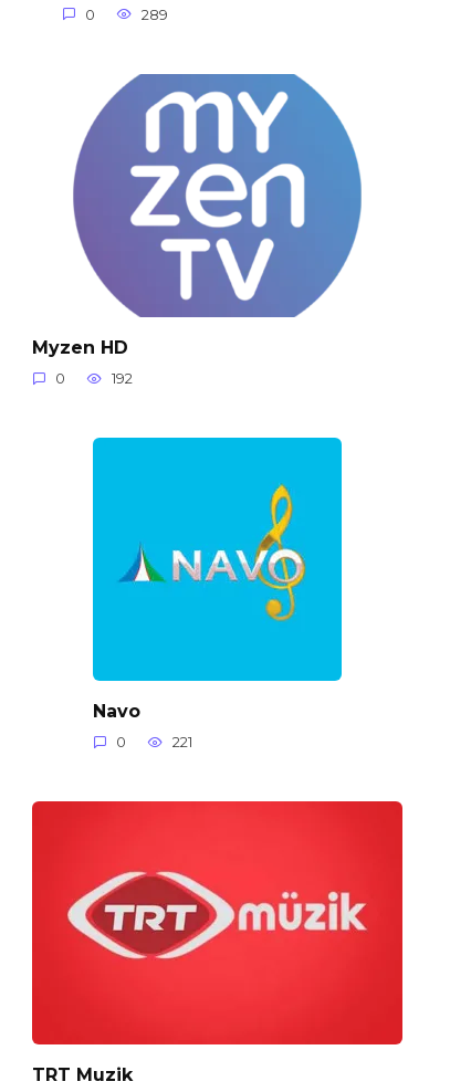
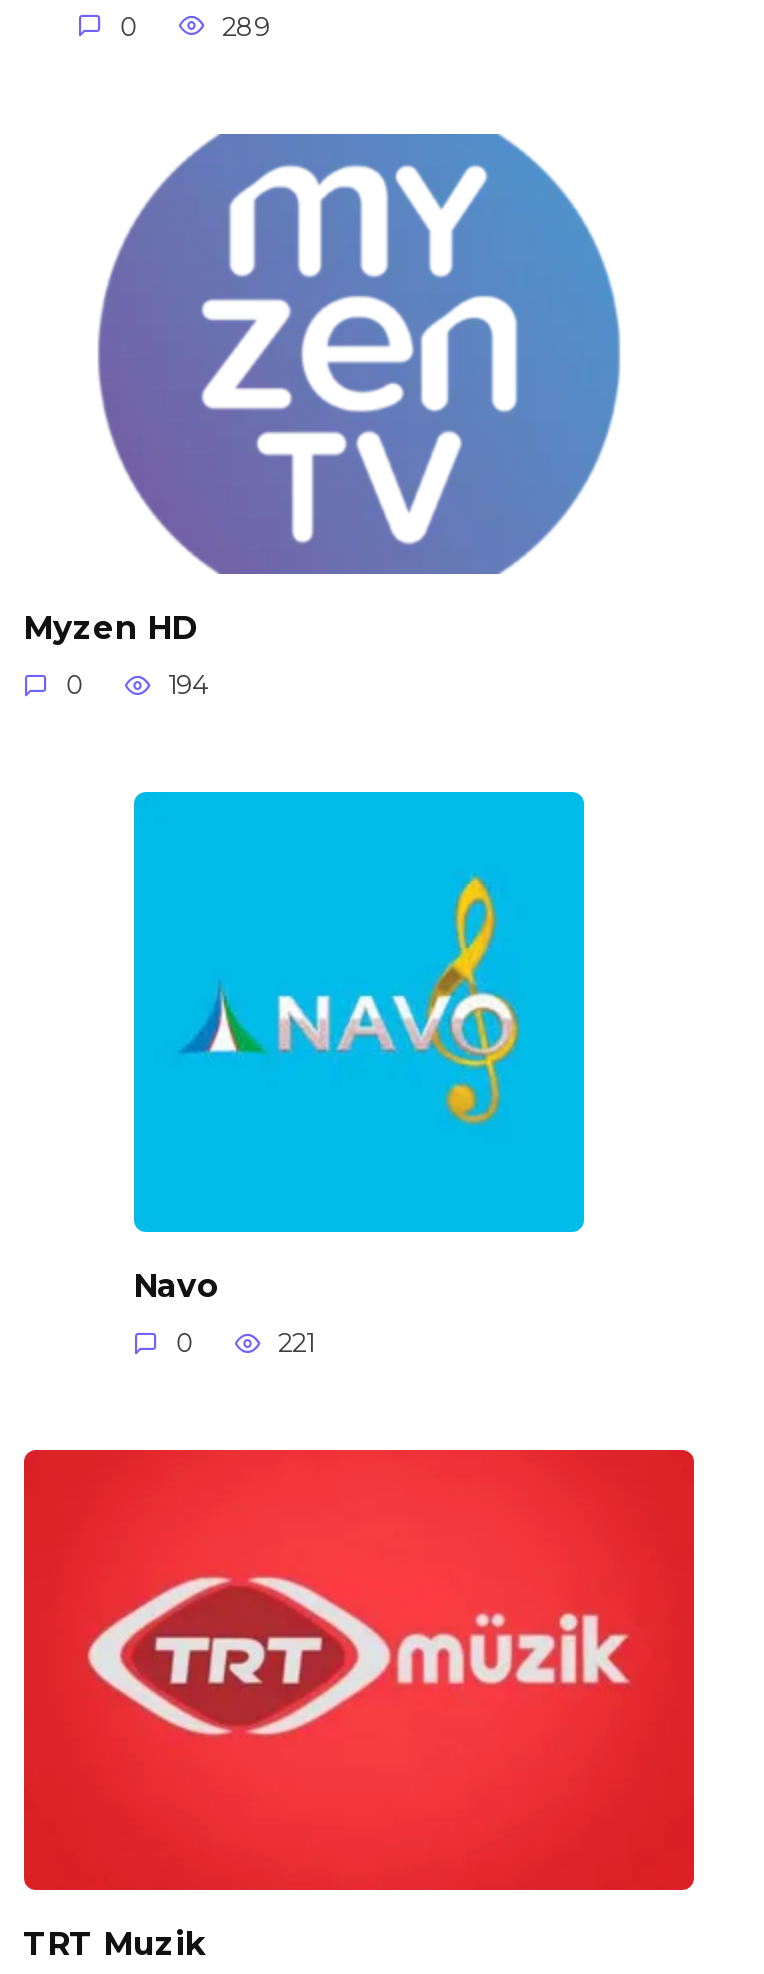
- 192
+ 194
